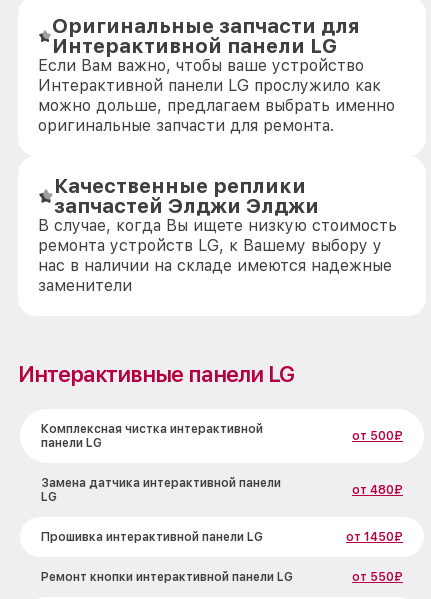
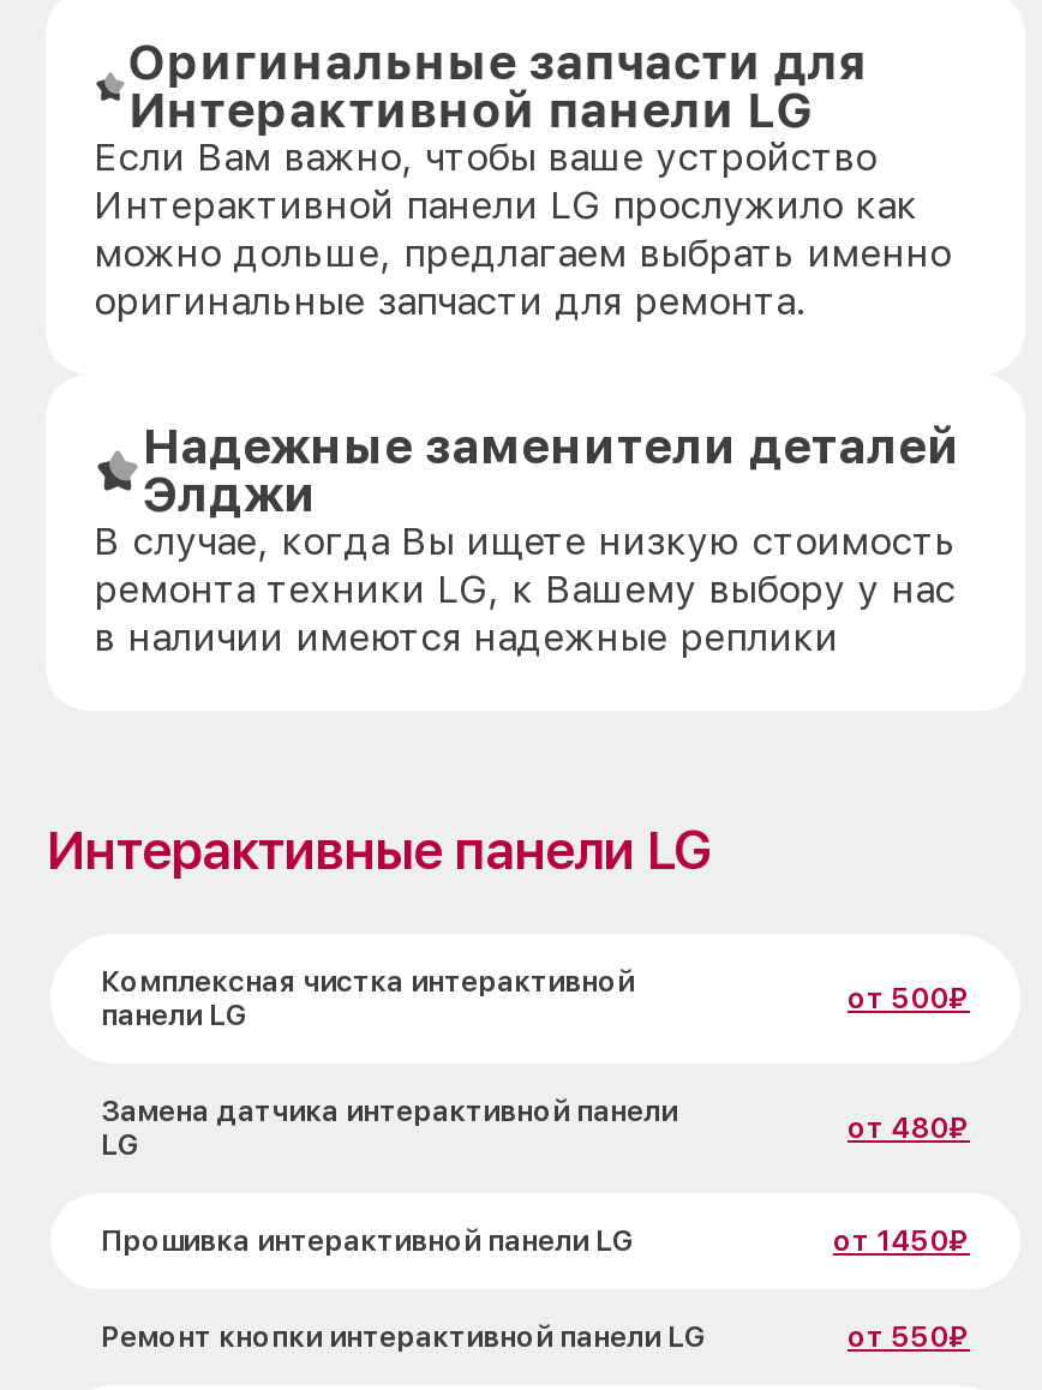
- Качественные реплики
- запчастей Элджи Элджи
+ Надежные заменители деталей
+ Элджи

- ремонта устройств LG, к Вашему выбору у
- нас в наличии на складе имеются надежные
- заменители
+ ремонта техники LG, к Вашему выбору у нас
+ в наличии имеются надежные реплики
